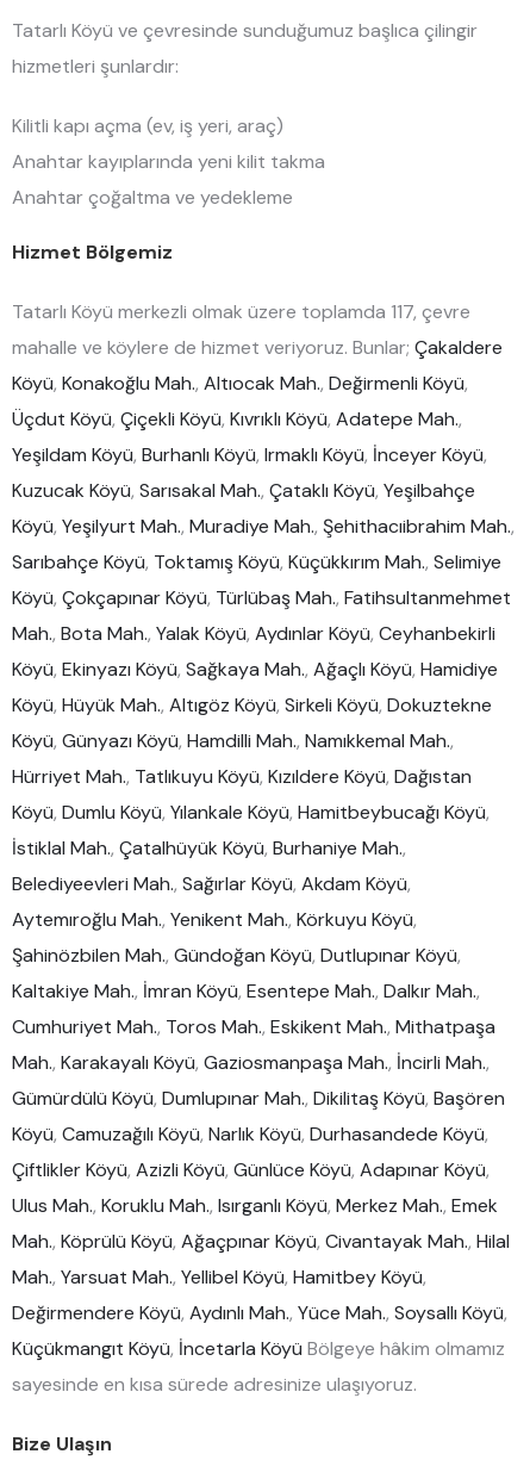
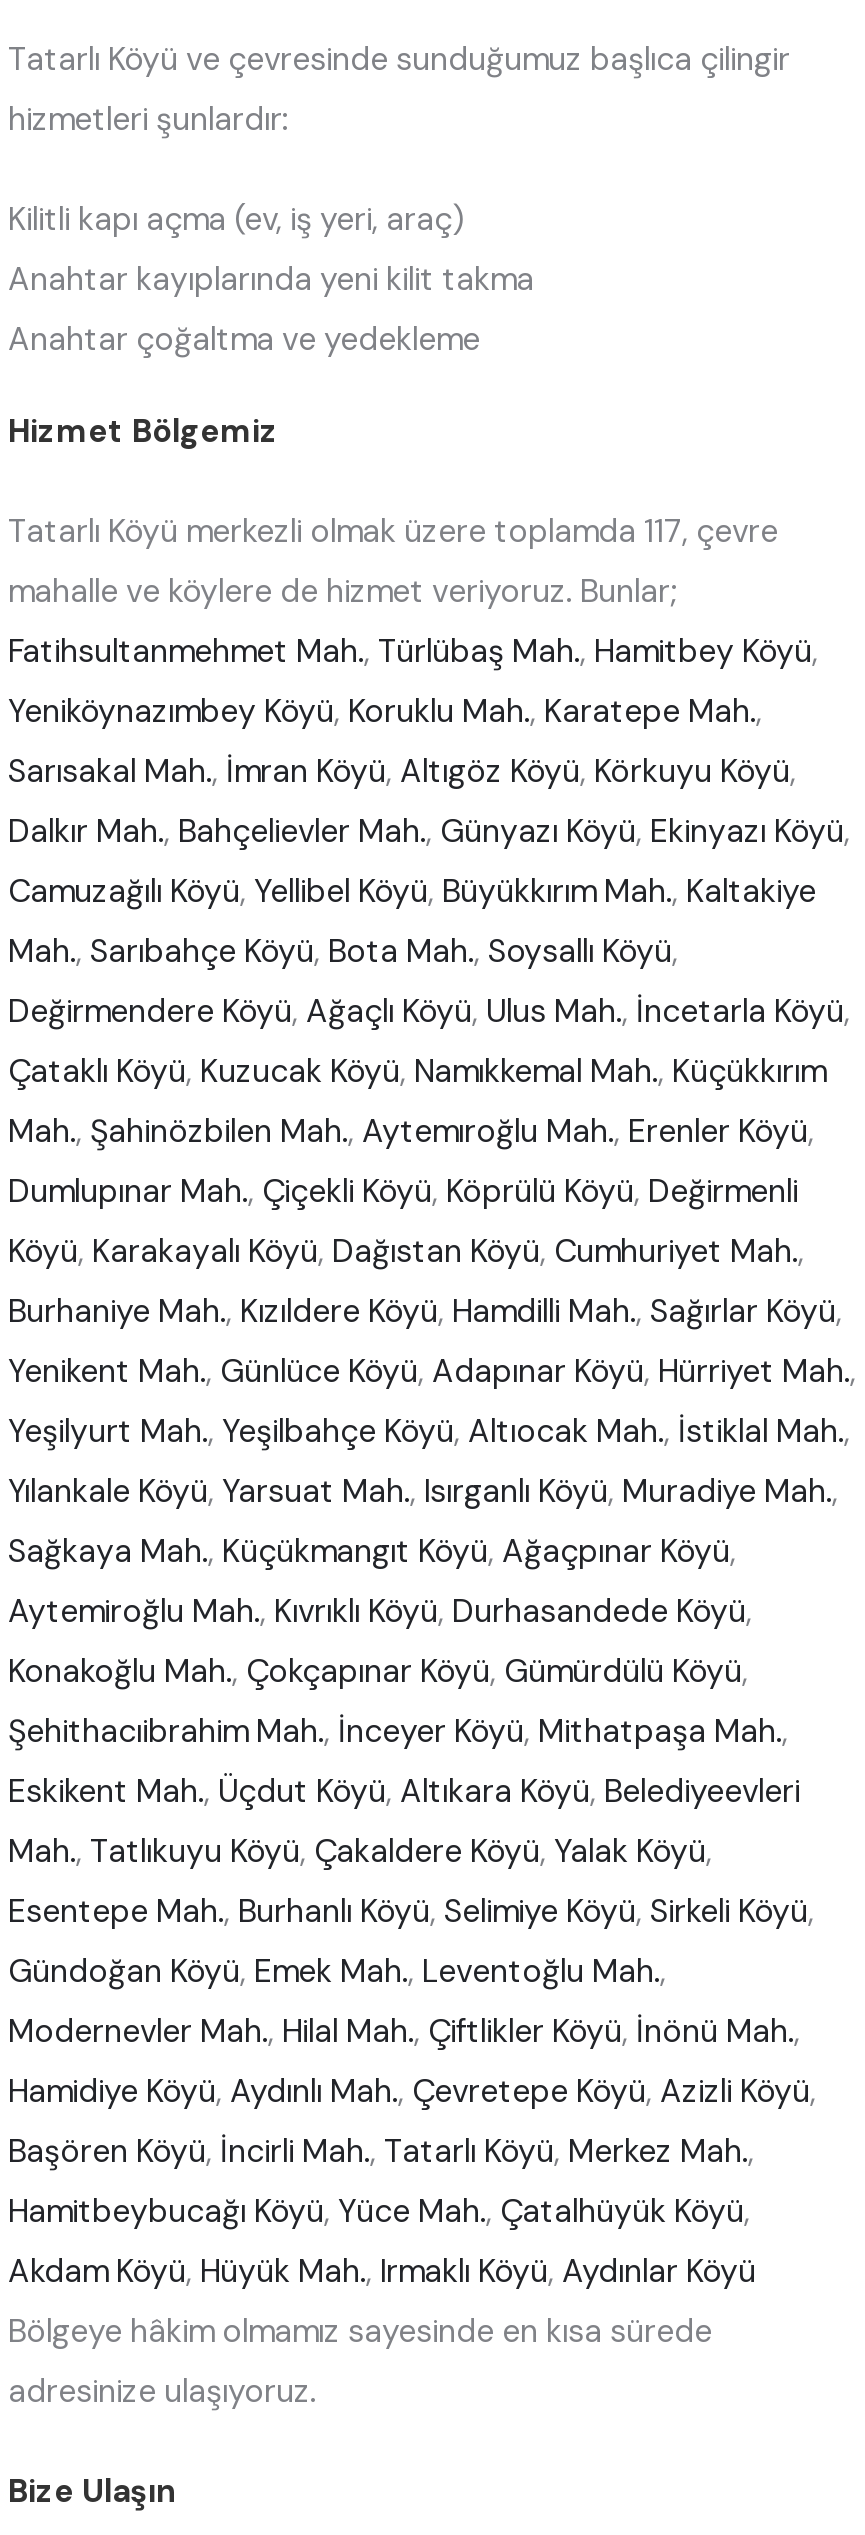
- mahalle ve köylere de hizmet veriyoruz. Bunlar; Çakaldere
- Köyü, Konakoğlu Mah., Altıocak Mah., Değirmenli Köyü,
- Üçdut Köyü, Çiçekli Köyü, Kıvrıklı Köyü, Adatepe Mah.,
- Yeşildam Köyü, Burhanlı Köyü, Irmaklı Köyü, İnceyer Köyü,
- Kuzucak Köyü, Sarısakal Mah., Çataklı Köyü, Yeşilbahçe
- Köyü, Yeşilyurt Mah., Muradiye Mah., Şehithacıibrahim Mah.,
- Sarıbahçe Köyü, Toktamış Köyü, Küçükkırım Mah., Selimiye
- Köyü, Çokçapınar Köyü, Türlübaş Mah., Fatihsultanmehmet
- Mah., Bota Mah., Yalak Köyü, Aydınlar Köyü, Ceyhanbekirli
- Köyü, Ekinyazı Köyü, Sağkaya Mah., Ağaçlı Köyü, Hamidiye
- Köyü, Hüyük Mah., Altıgöz Köyü, Sirkeli Köyü, Dokuztekne
- Köyü, Günyazı Köyü, Hamdilli Mah., Namıkkemal Mah.,
- Hürriyet Mah., Tatlıkuyu Köyü, Kızıldere Köyü, Dağıstan
- Köyü, Dumlu Köyü, Yılankale Köyü, Hamitbeybucağı Köyü,
- İstiklal Mah., Çatalhüyük Köyü, Burhaniye Mah.,
- Belediyeevleri Mah., Sağırlar Köyü, Akdam Köyü,
- Aytemıroğlu Mah., Yenikent Mah., Körkuyu Köyü,
- Şahinözbilen Mah., Gündoğan Köyü, Dutlupınar Köyü,
- Kaltakiye Mah., İmran Köyü, Esentepe Mah., Dalkır Mah.,
- Cumhuriyet Mah., Toros Mah., Eskikent Mah., Mithatpaşa
- Mah., Karakayalı Köyü, Gaziosmanpaşa Mah., İncirli Mah.,
- Gümürdülü Köyü, Dumlupınar Mah., Dikilitaş Köyü, Başören
- Köyü, Camuzağılı Köyü, Narlık Köyü, Durhasandede Köyü,
- Çiftlikler Köyü, Azizli Köyü, Günlüce Köyü, Adapınar Köyü,
- Ulus Mah., Koruklu Mah., Isırganlı Köyü, Merkez Mah., Emek
- Mah., Köprülü Köyü, Ağaçpınar Köyü, Civantayak Mah., Hilal
- Mah., Yarsuat Mah., Yellibel Köyü, Hamitbey Köyü,
- Değirmendere Köyü, Aydınlı Mah., Yüce Mah., Soysallı Köyü,
- Küçükmangıt Köyü, İncetarla Köyü Bölgeye hâkim olmamız
- sayesinde en kısa sürede adresinize ulaşıyoruz.
+ mahalle ve köylere de hizmet veriyoruz. Bunlar;
+ Fatihsultanmehmet Mah., Türlübaş Mah., Hamitbey Köyü,
+ Yeniköynazımbey Köyü, Koruklu Mah., Karatepe Mah.,
+ Sarısakal Mah., İmran Köyü, Altıgöz Köyü, Körkuyu Köyü,
+ Dalkır Mah., Bahçelievler Mah., Günyazı Köyü, Ekinyazı Köyü,
+ Camuzağılı Köyü, Yellibel Köyü, Büyükkırım Mah., Kaltakiye
+ Mah., Sarıbahçe Köyü, Bota Mah., Soysallı Köyü,
+ Değirmendere Köyü, Ağaçlı Köyü, Ulus Mah., İncetarla Köyü,
+ Çataklı Köyü, Kuzucak Köyü, Namıkkemal Mah., Küçükkırım
+ Mah., Şahinözbilen Mah., Aytemıroğlu Mah., Erenler Köyü,
+ Dumlupınar Mah., Çiçekli Köyü, Köprülü Köyü, Değirmenli
+ Köyü, Karakayalı Köyü, Dağıstan Köyü, Cumhuriyet Mah.,
+ Burhaniye Mah., Kızıldere Köyü, Hamdilli Mah., Sağırlar Köyü,
+ Yenikent Mah., Günlüce Köyü, Adapınar Köyü, Hürriyet Mah.,
+ Yeşilyurt Mah., Yeşilbahçe Köyü, Altıocak Mah., İstiklal Mah.,
+ Yılankale Köyü, Yarsuat Mah., Isırganlı Köyü, Muradiye Mah.,
+ Sağkaya Mah., Küçükmangıt Köyü, Ağaçpınar Köyü,
+ Aytemiroğlu Mah., Kıvrıklı Köyü, Durhasandede Köyü,
+ Konakoğlu Mah., Çokçapınar Köyü, Gümürdülü Köyü,
+ Şehithacıibrahim Mah., İnceyer Köyü, Mithatpaşa Mah.,
+ Eskikent Mah., Üçdut Köyü, Altıkara Köyü, Belediyeevleri
+ Mah., Tatlıkuyu Köyü, Çakaldere Köyü, Yalak Köyü,
+ Esentepe Mah., Burhanlı Köyü, Selimiye Köyü, Sirkeli Köyü,
+ Gündoğan Köyü, Emek Mah., Leventoğlu Mah.,
+ Modernevler Mah., Hilal Mah., Çiftlikler Köyü, İnönü Mah.,
+ Hamidiye Köyü, Aydınlı Mah., Çevretepe Köyü, Azizli Köyü,
+ Başören Köyü, İncirli Mah., Tatarlı Köyü, Merkez Mah.,
+ Hamitbeybucağı Köyü, Yüce Mah., Çatalhüyük Köyü,
+ Akdam Köyü, Hüyük Mah., Irmaklı Köyü, Aydınlar Köyü
+ Bölgeye hâkim olmamız sayesinde en kısa sürede
+ adresinize ulaşıyoruz.
